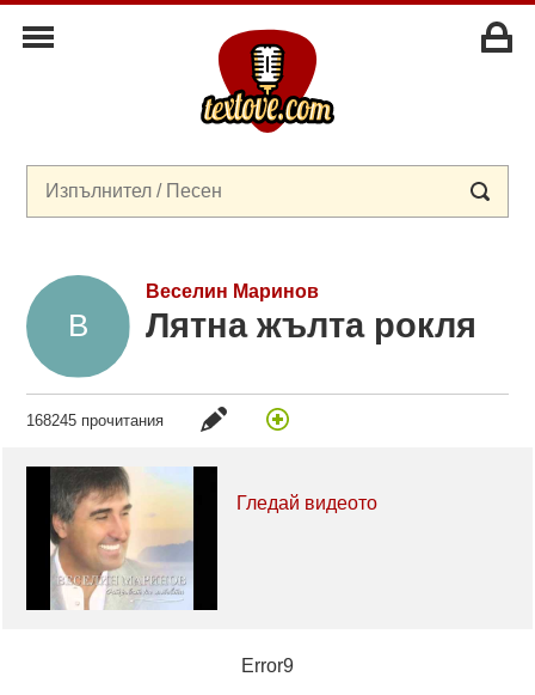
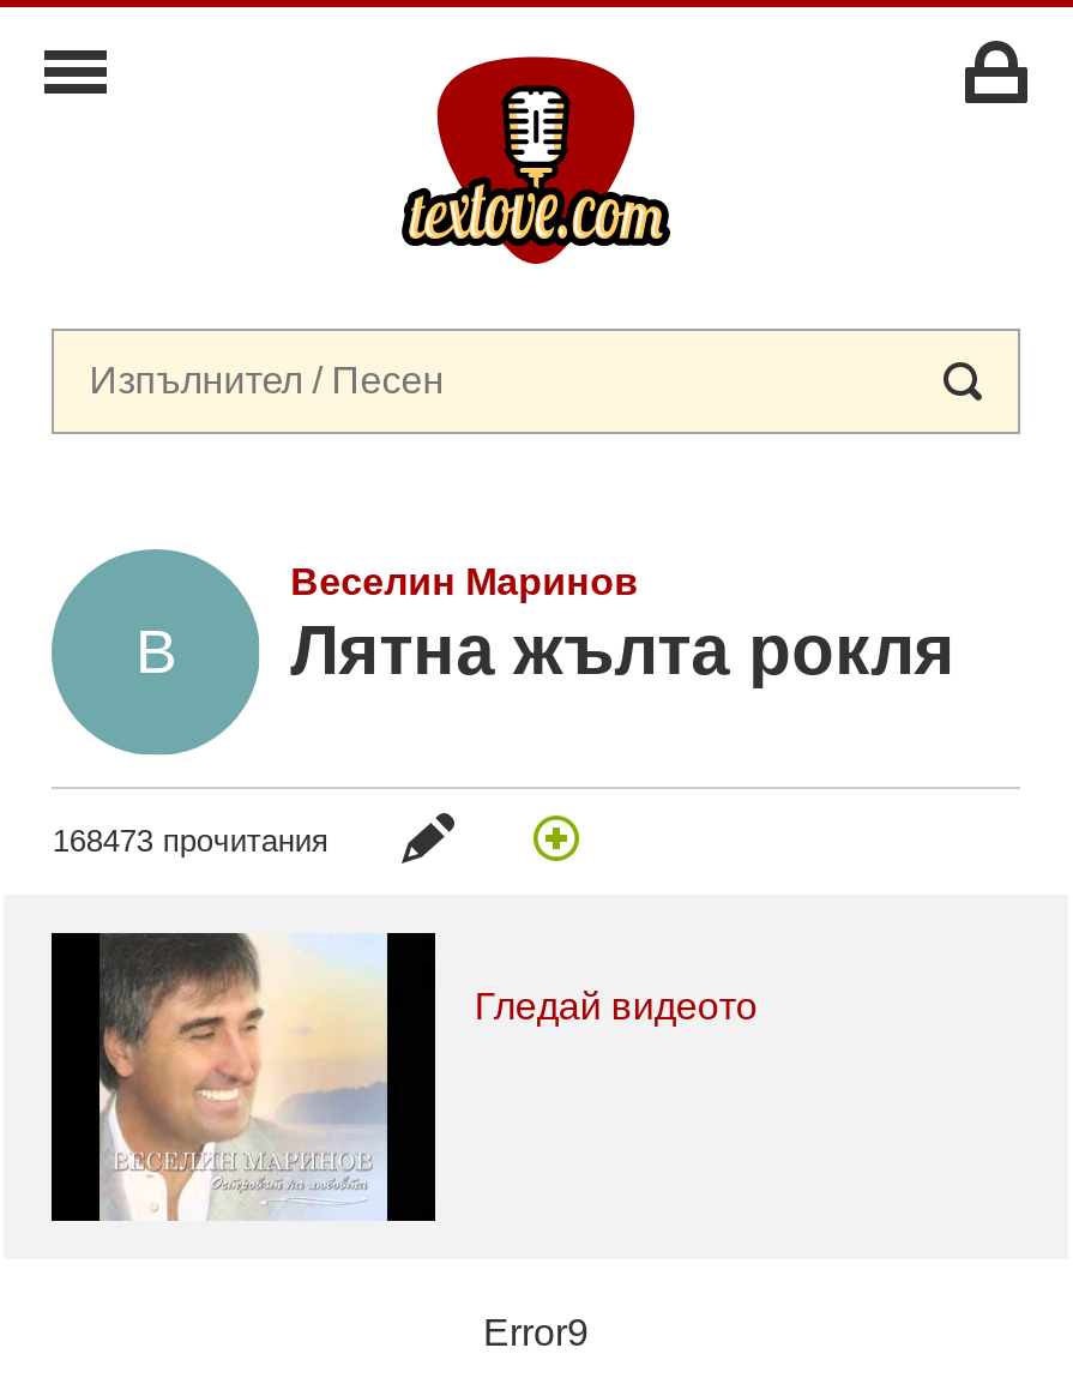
- 168245 прочитания
+ 168473 прочитания
